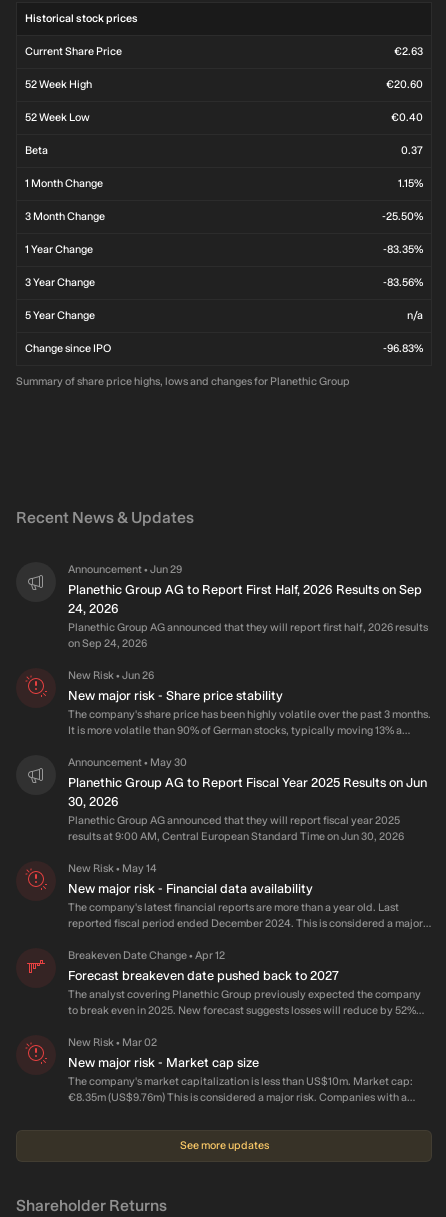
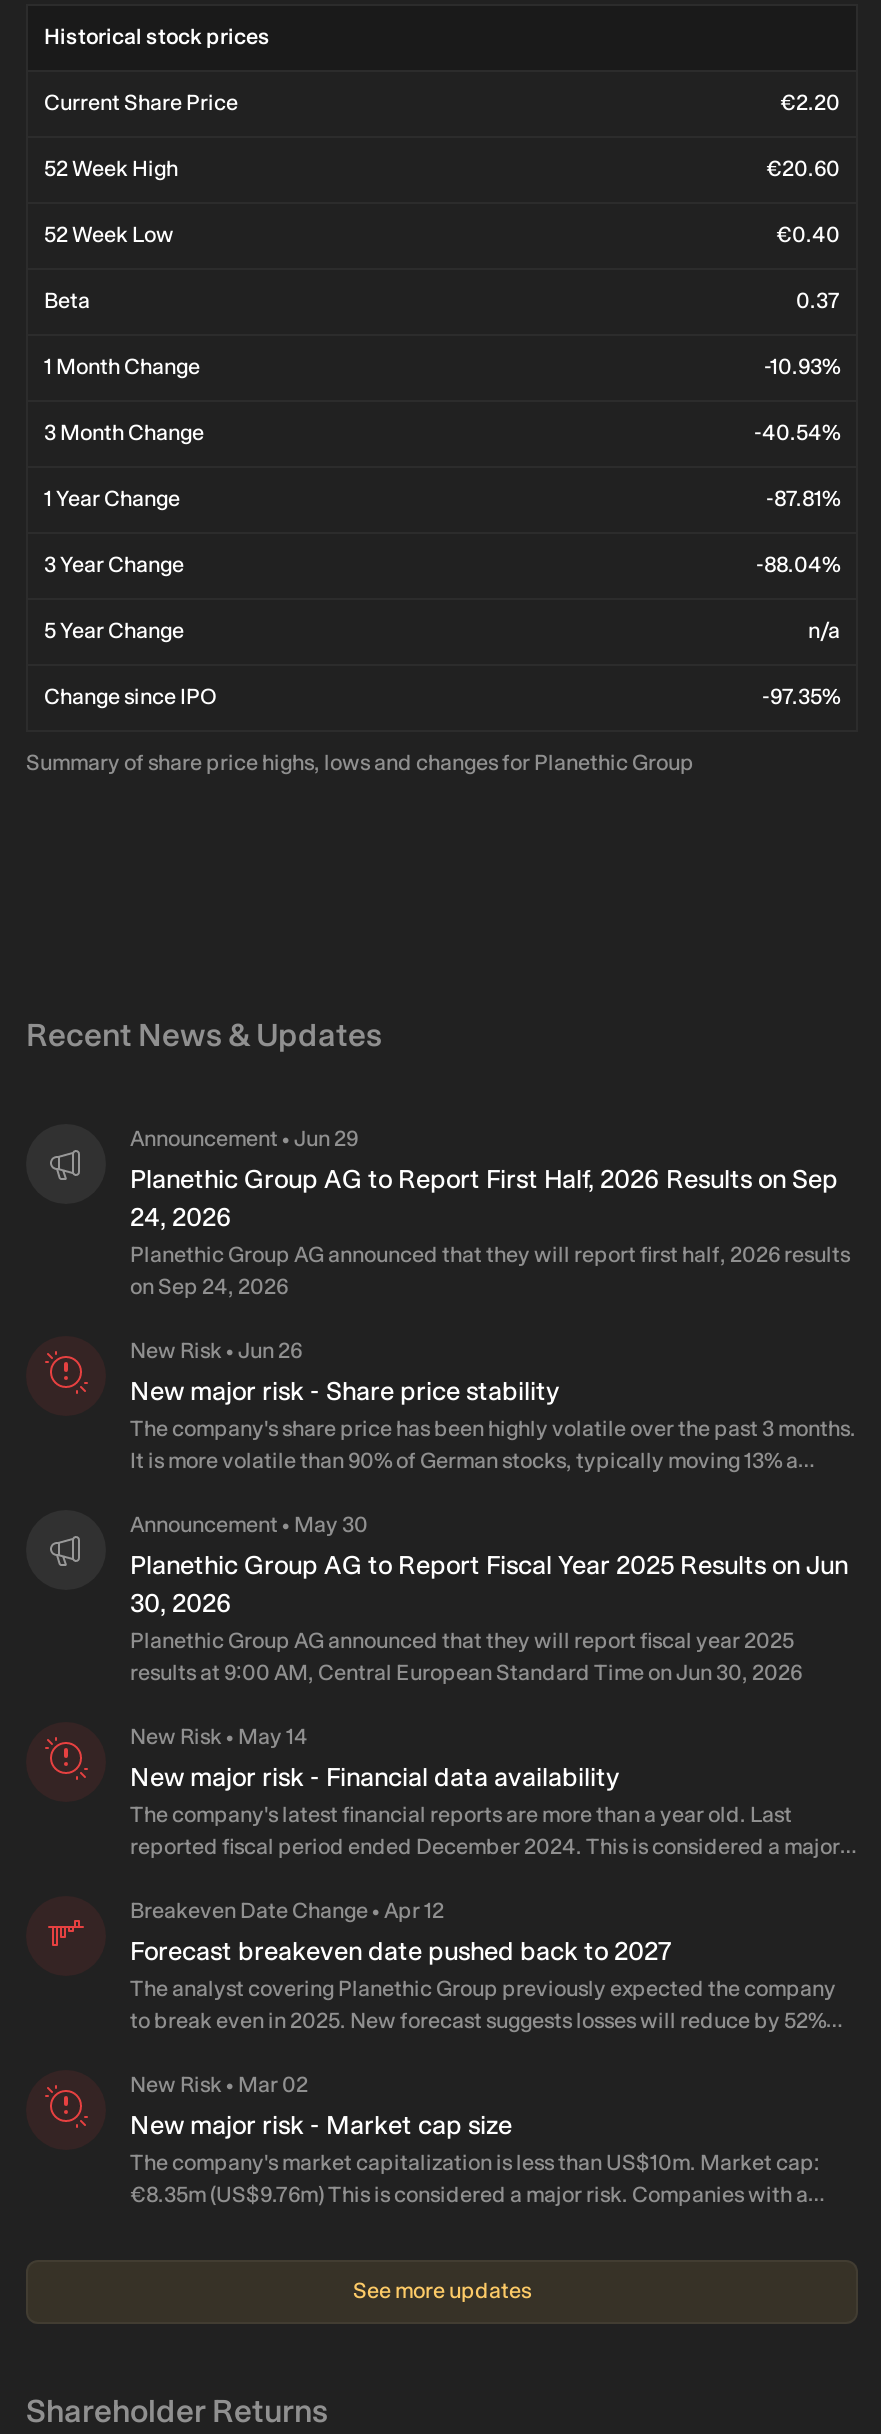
- €2.63
+ €2.20

- 1.15%
+ -10.93%

- -25.50%
+ -40.54%

- -83.35%
+ -87.81%

- -83.56%
+ -88.04%

- -96.83%
+ -97.35%
